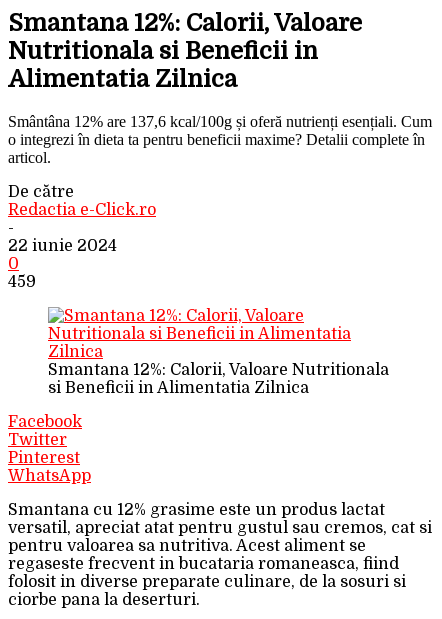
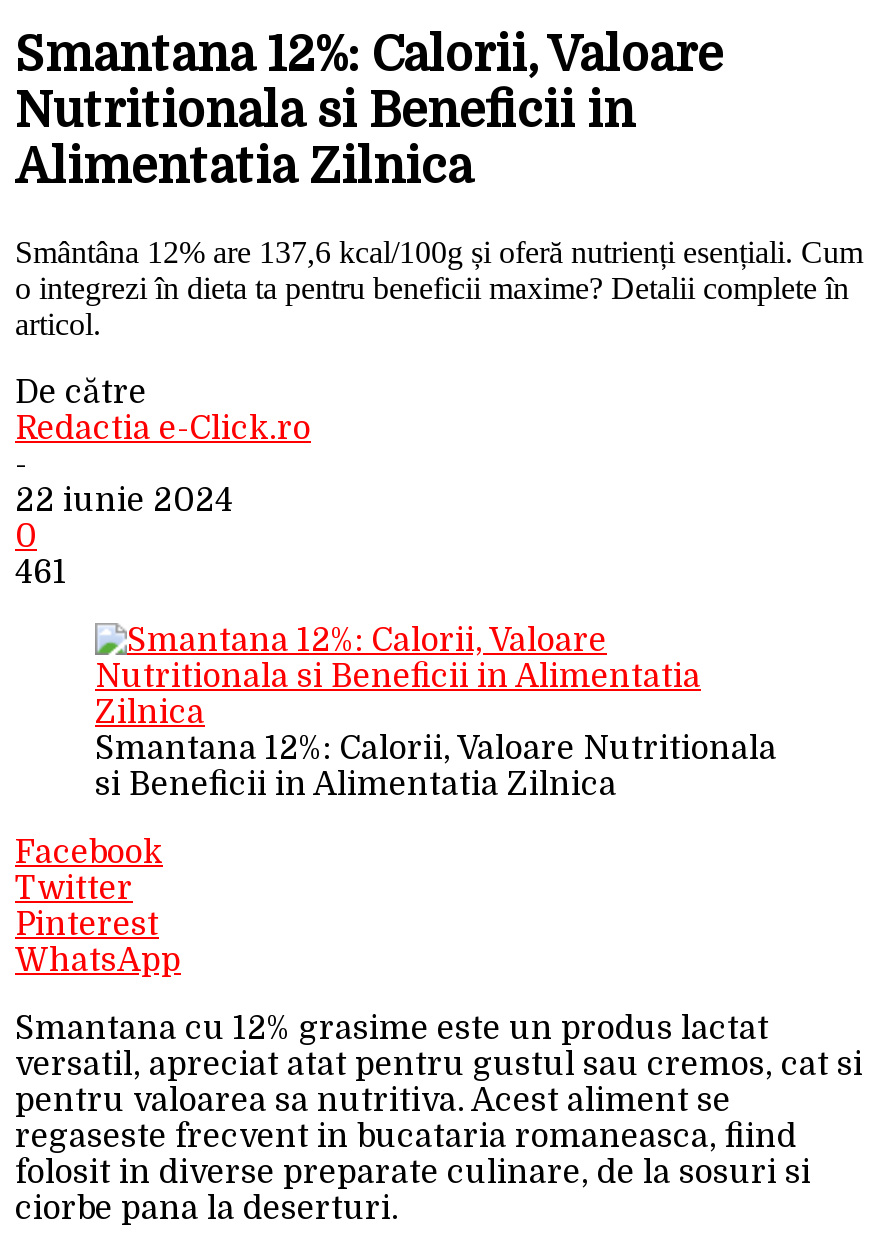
- 459
+ 461
